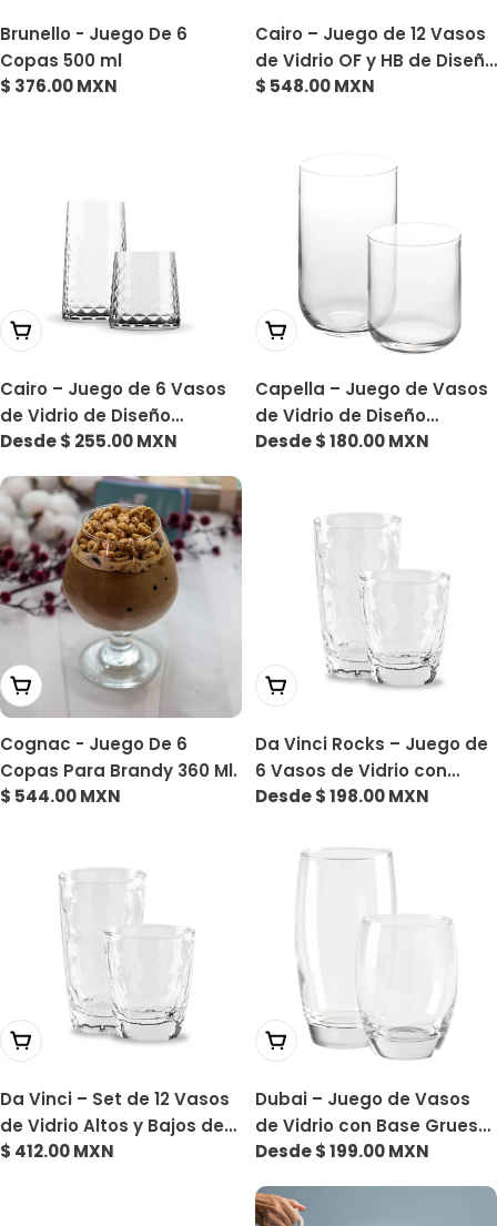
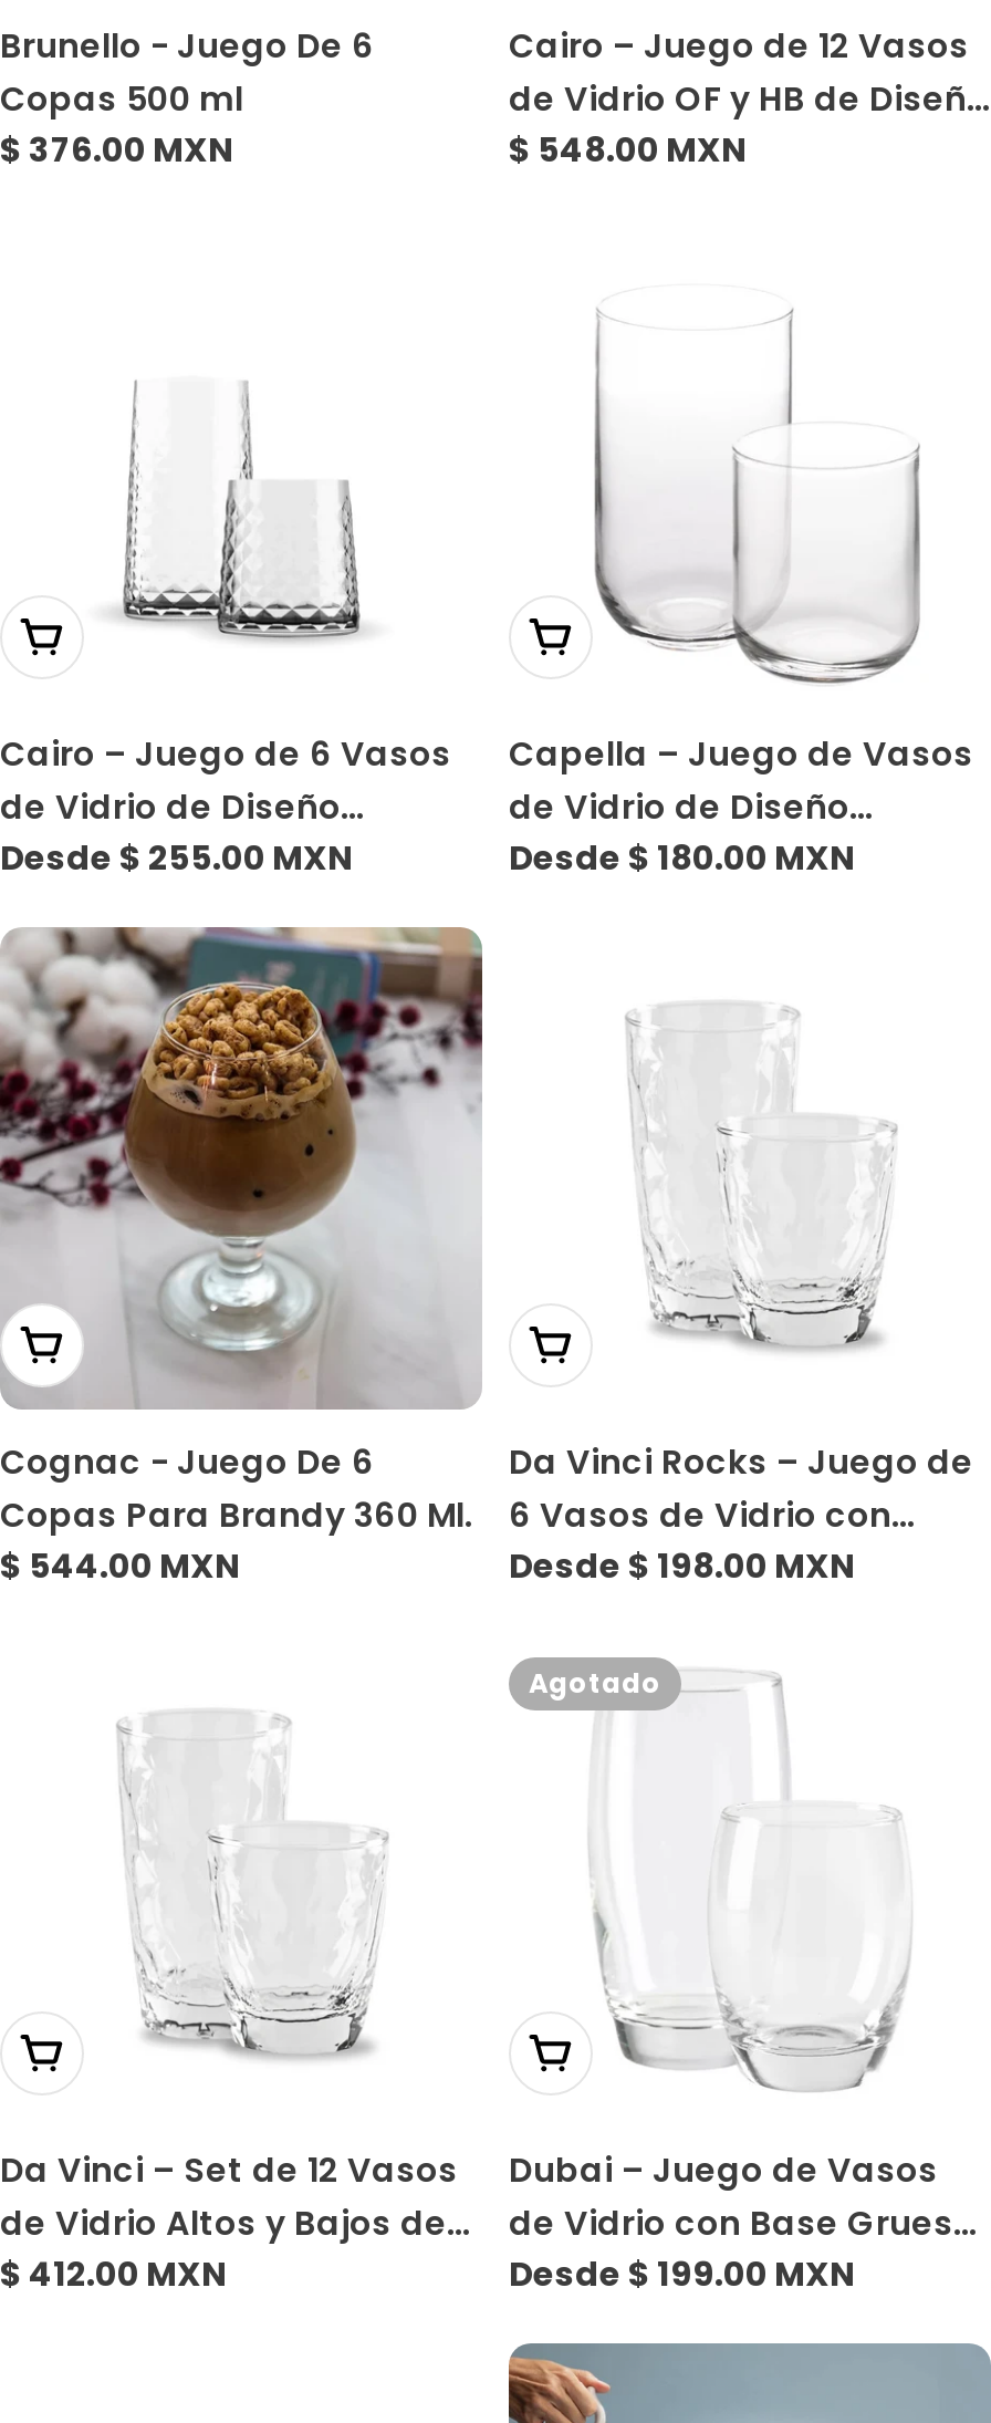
+ Agotado
